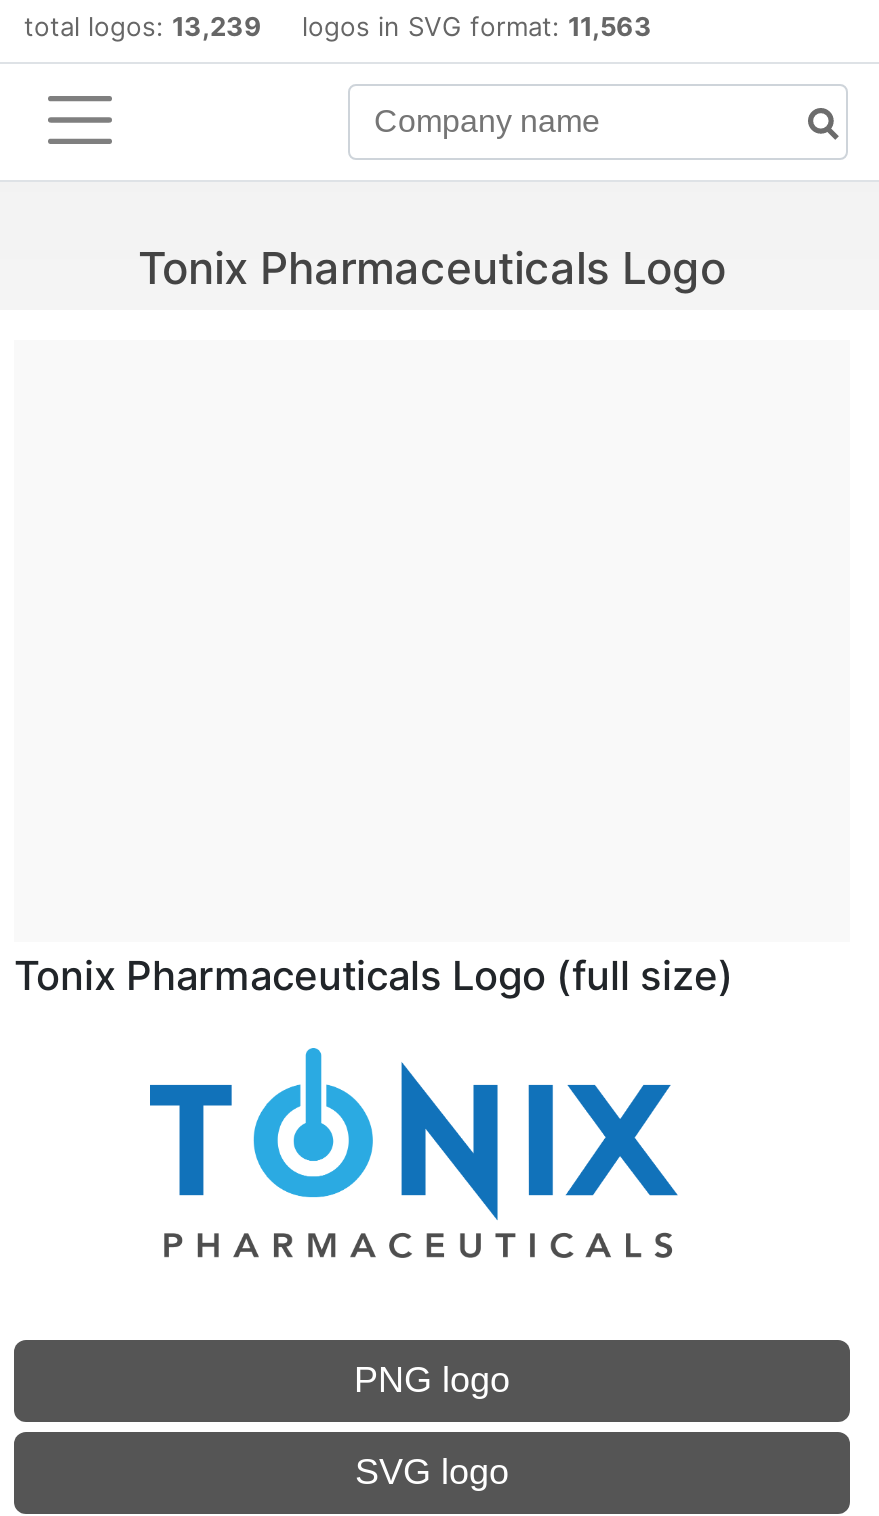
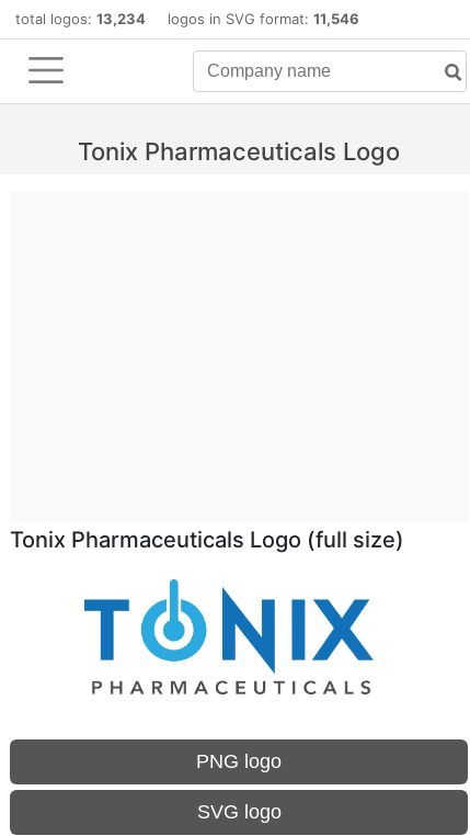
- total logos: 13,239 logos in SVG format: 11,563
+ total logos: 13,234 logos in SVG format: 11,546
